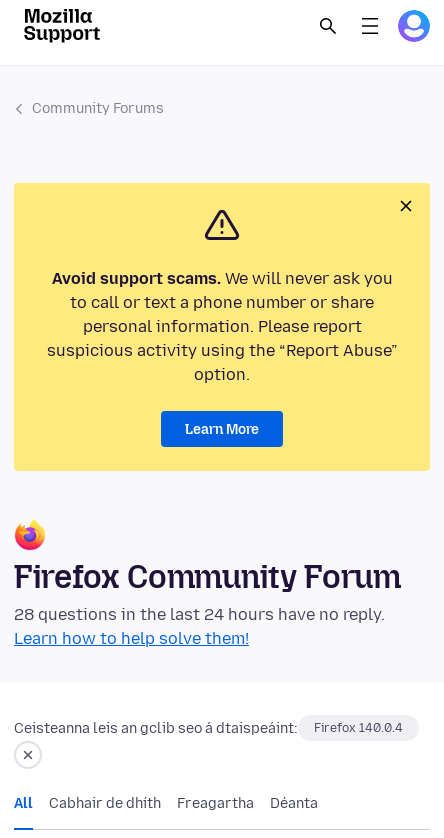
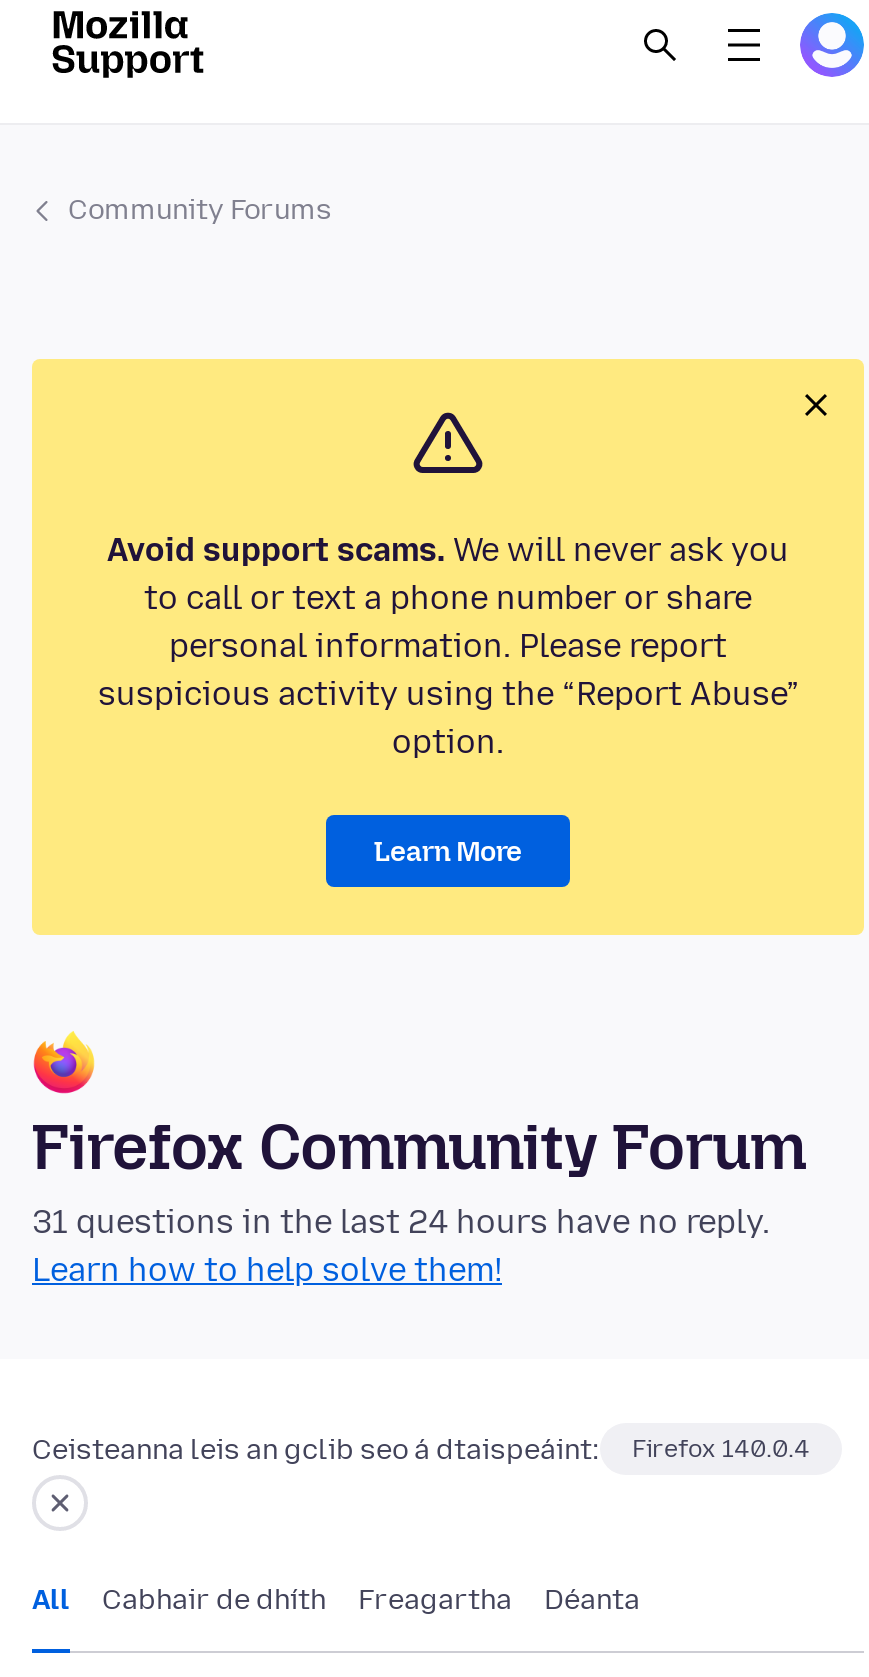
- 28 questions in the last 24 hours have no reply.
+ 31 questions in the last 24 hours have no reply.
